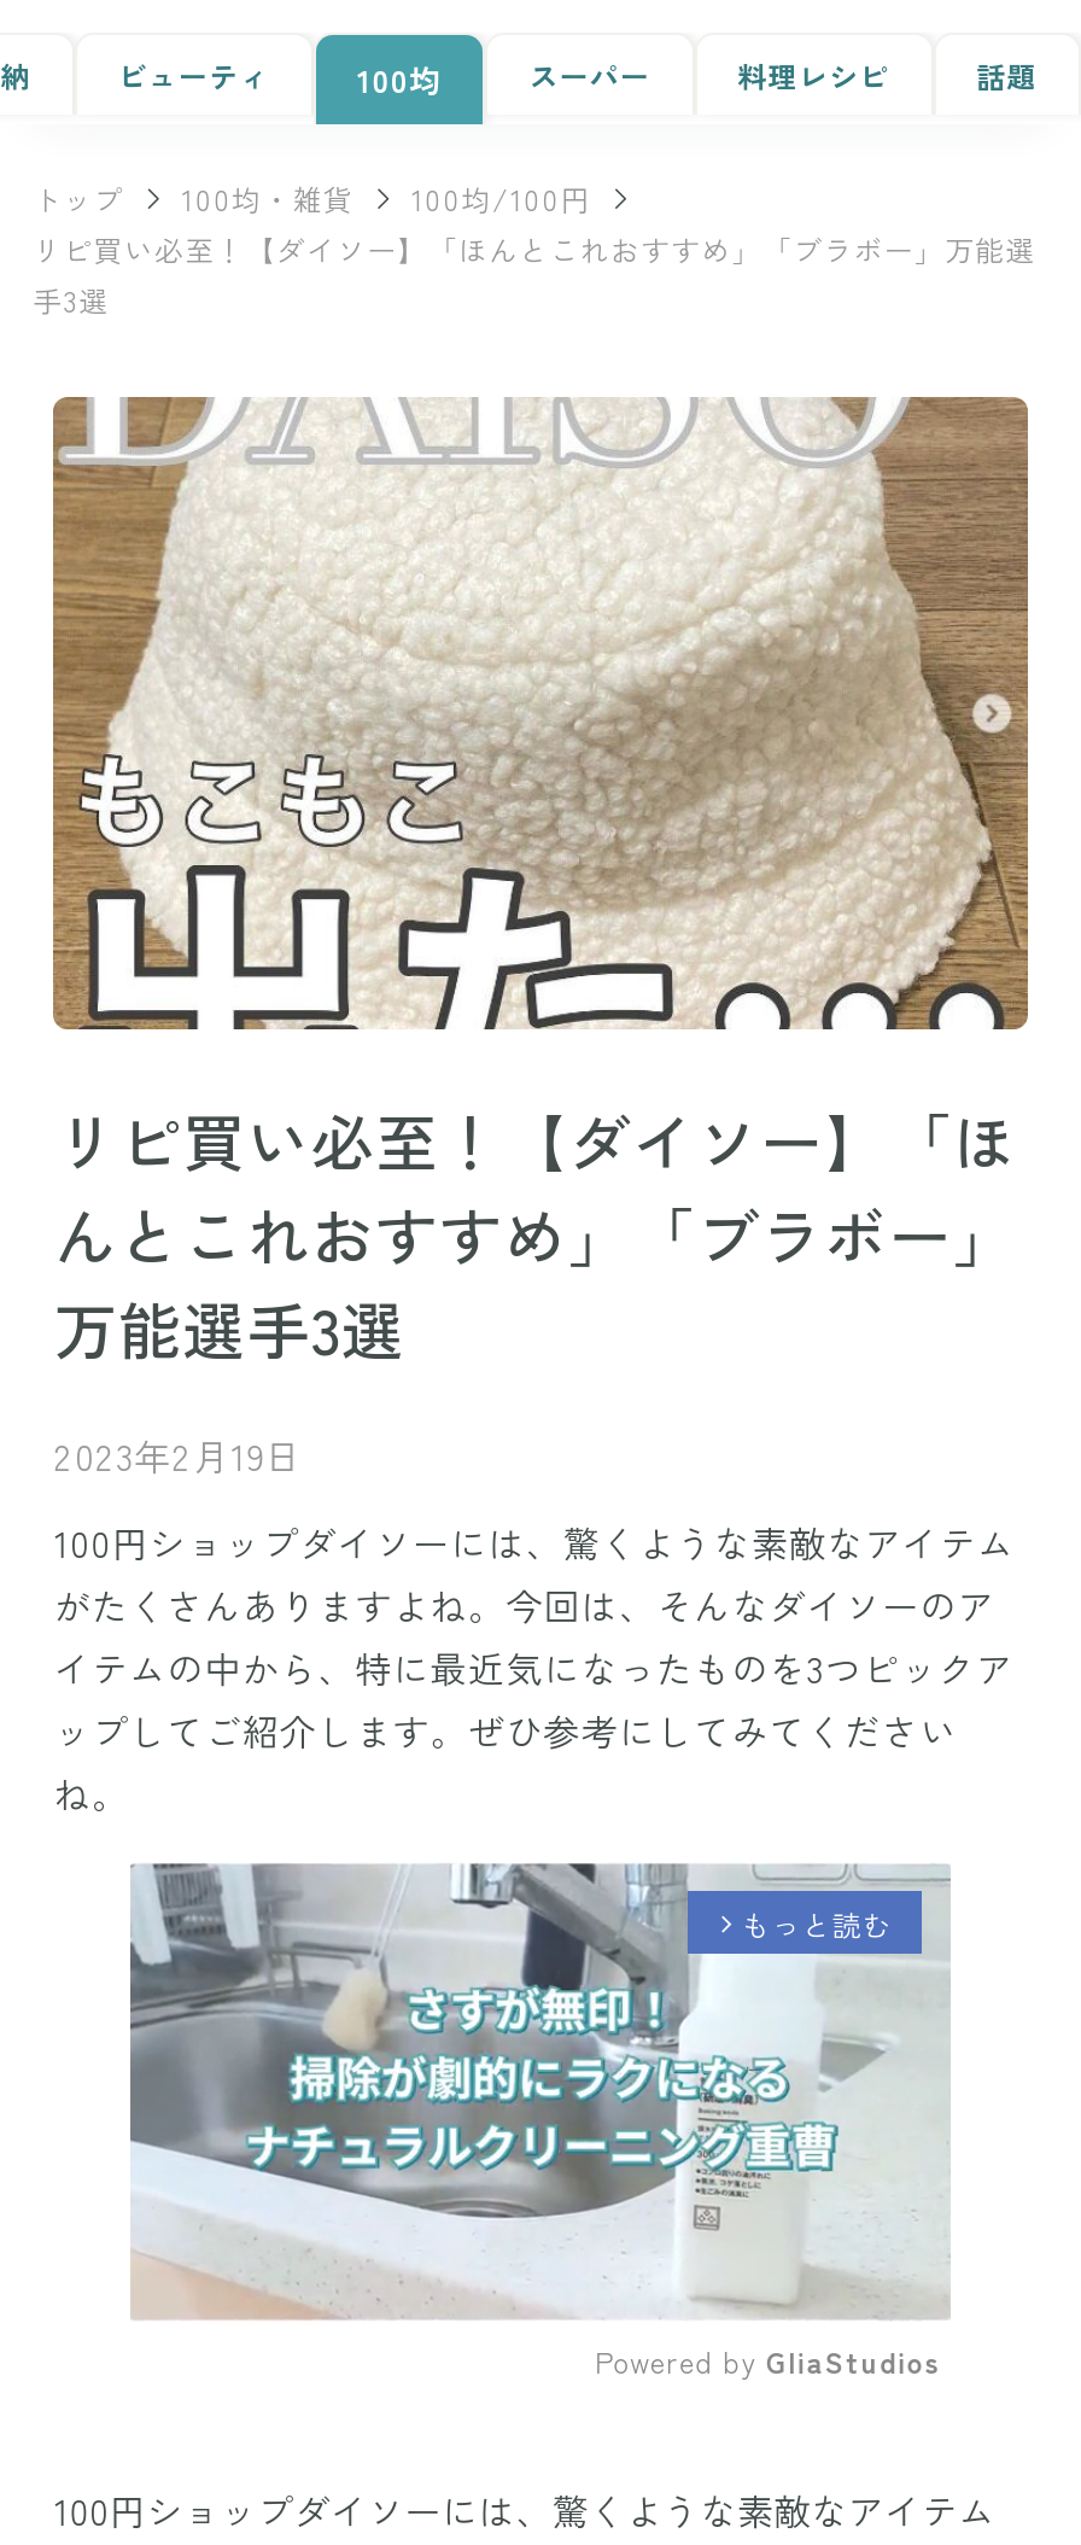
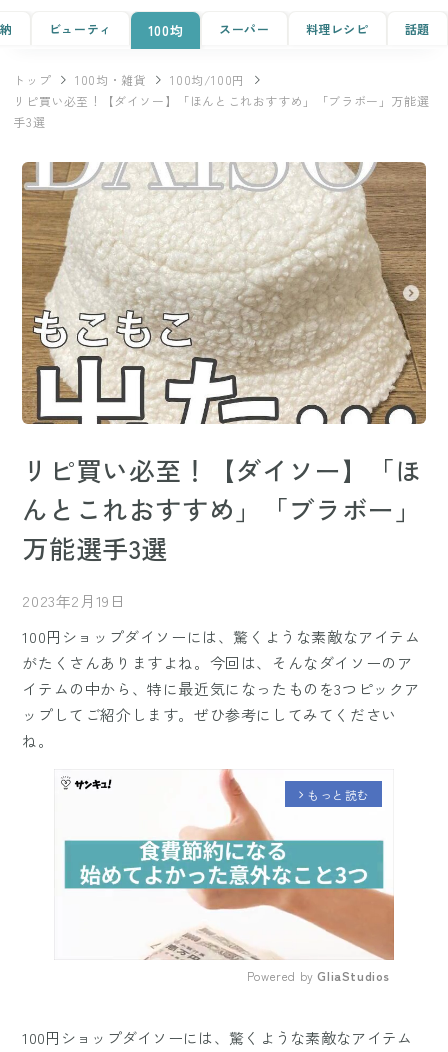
- [image]
+ [image]
